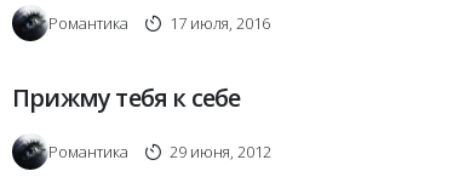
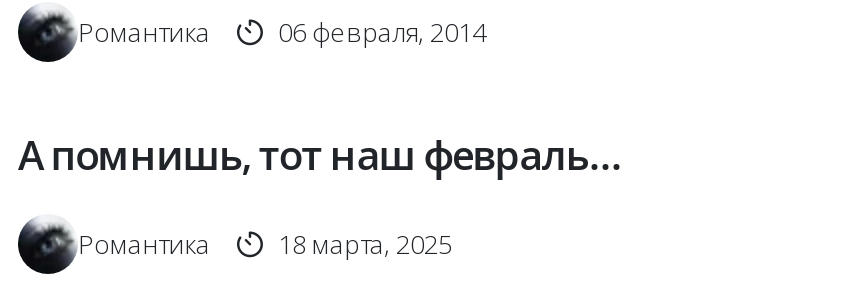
- Романтика 17 июля, 2016
+ Романтика 06 февраля, 2014

- Прижму тебя к себе
+ А помнишь, тот наш февраль…

- Романтика 29 июня, 2012
+ Романтика 18 марта, 2025
